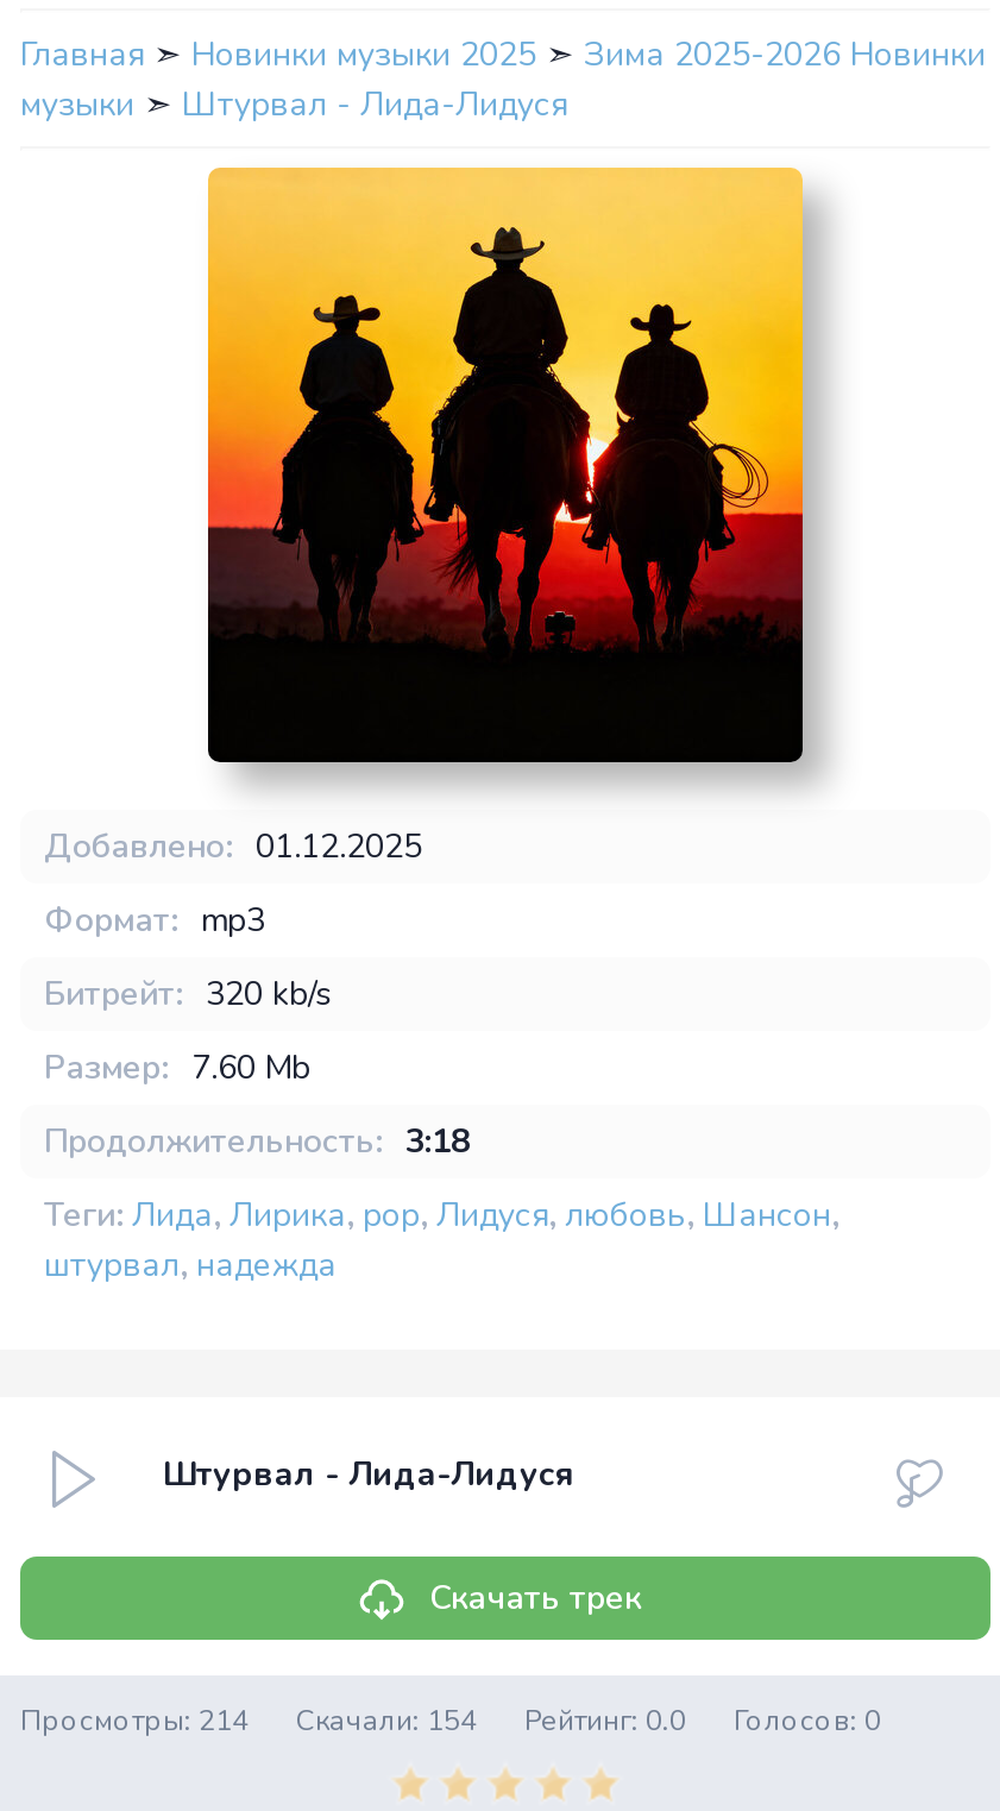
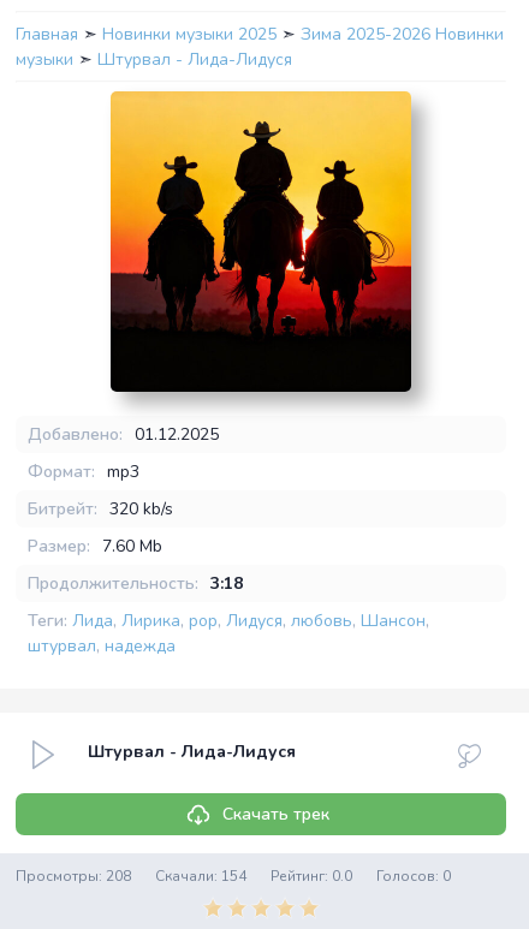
- Просмотры: 214 Скачали: 154 Рейтинг: 0.0 Голосов: 0
+ Просмотры: 208 Скачали: 154 Рейтинг: 0.0 Голосов: 0
